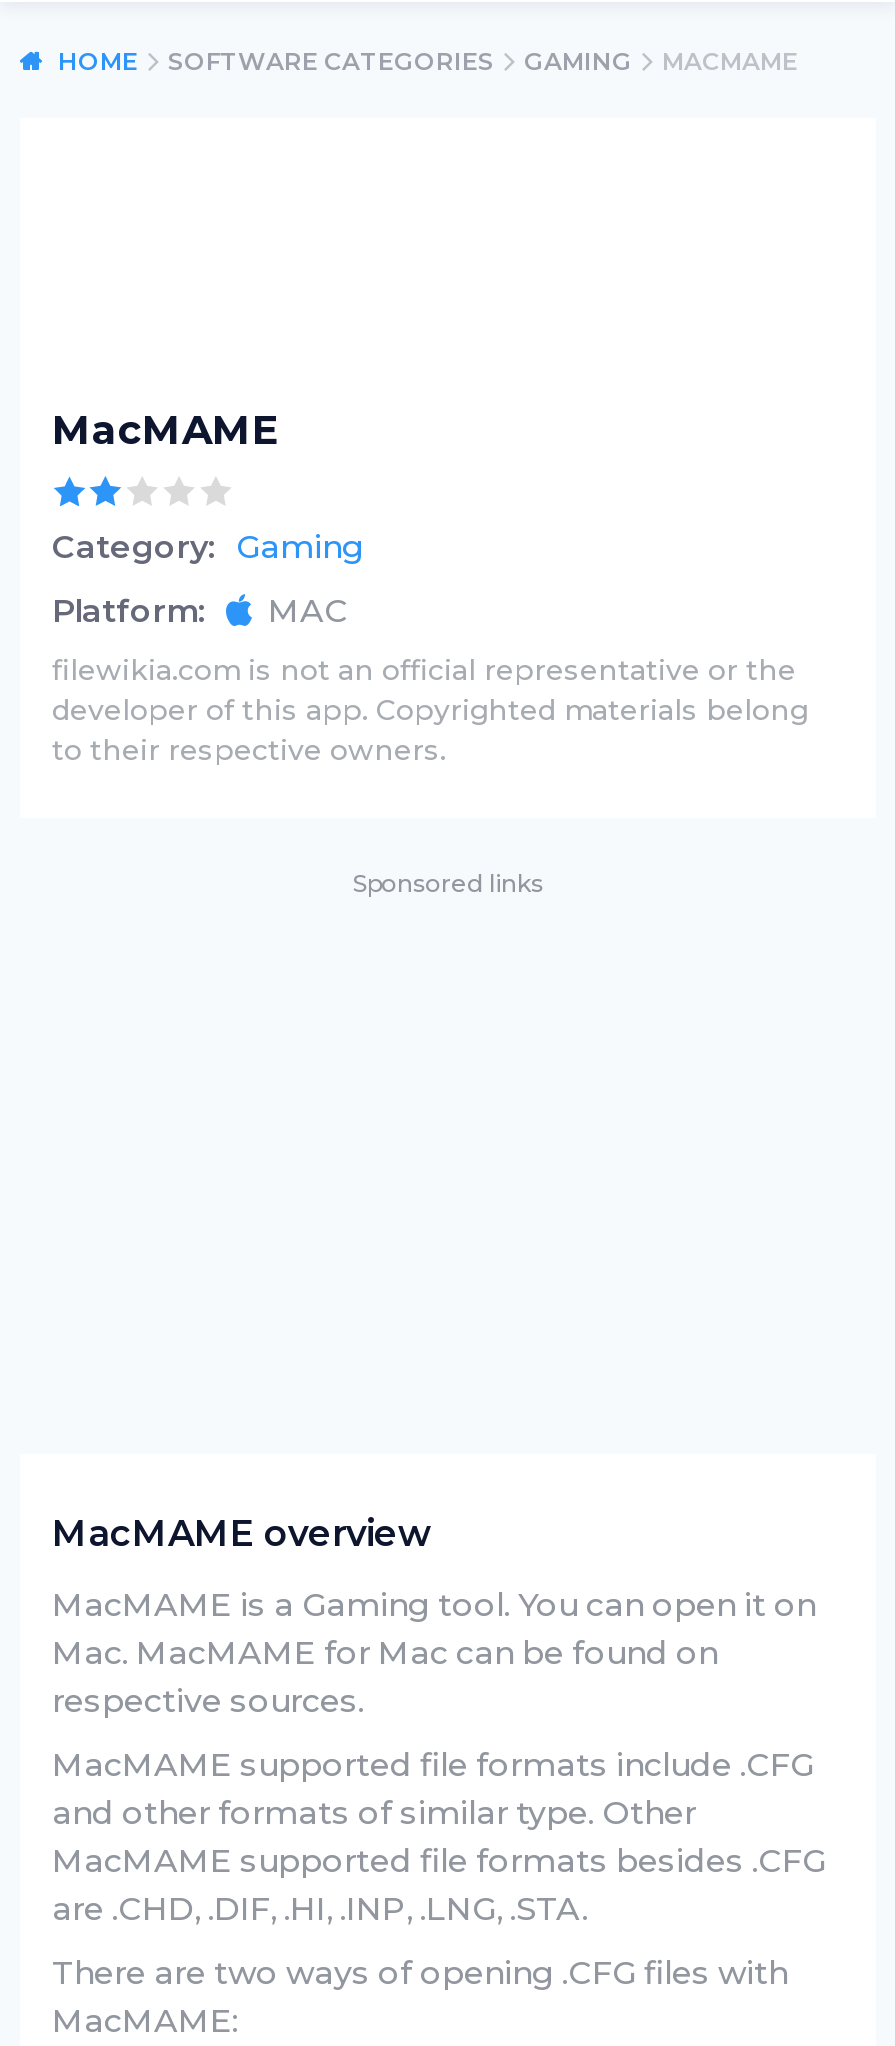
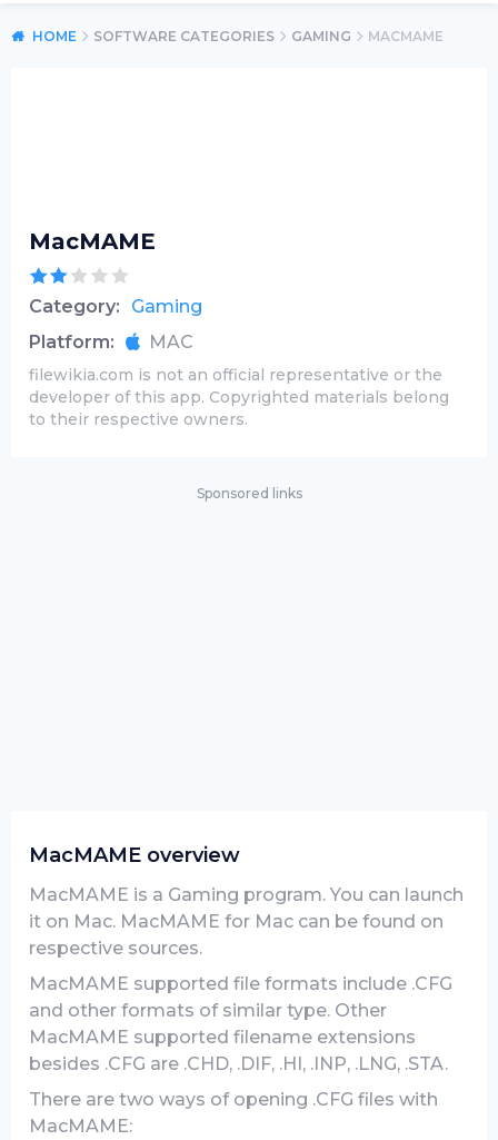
- MacMAME is a Gaming tool. You can open it on
- Mac. MacMAME for Mac can be found on
+ MacMAME is a Gaming program. You can launch
+ it on Mac. MacMAME for Mac can be found on

- MacMAME supported file formats besides .CFG
- are .CHD, .DIF, .HI, .INP, .LNG, .STA.
+ MacMAME supported filename extensions
+ besides .CFG are .CHD, .DIF, .HI, .INP, .LNG, .STA.
